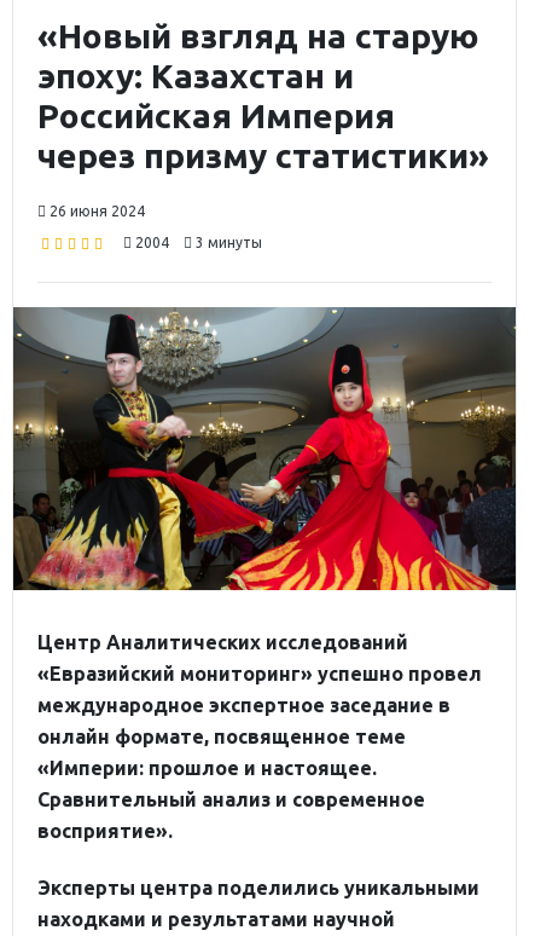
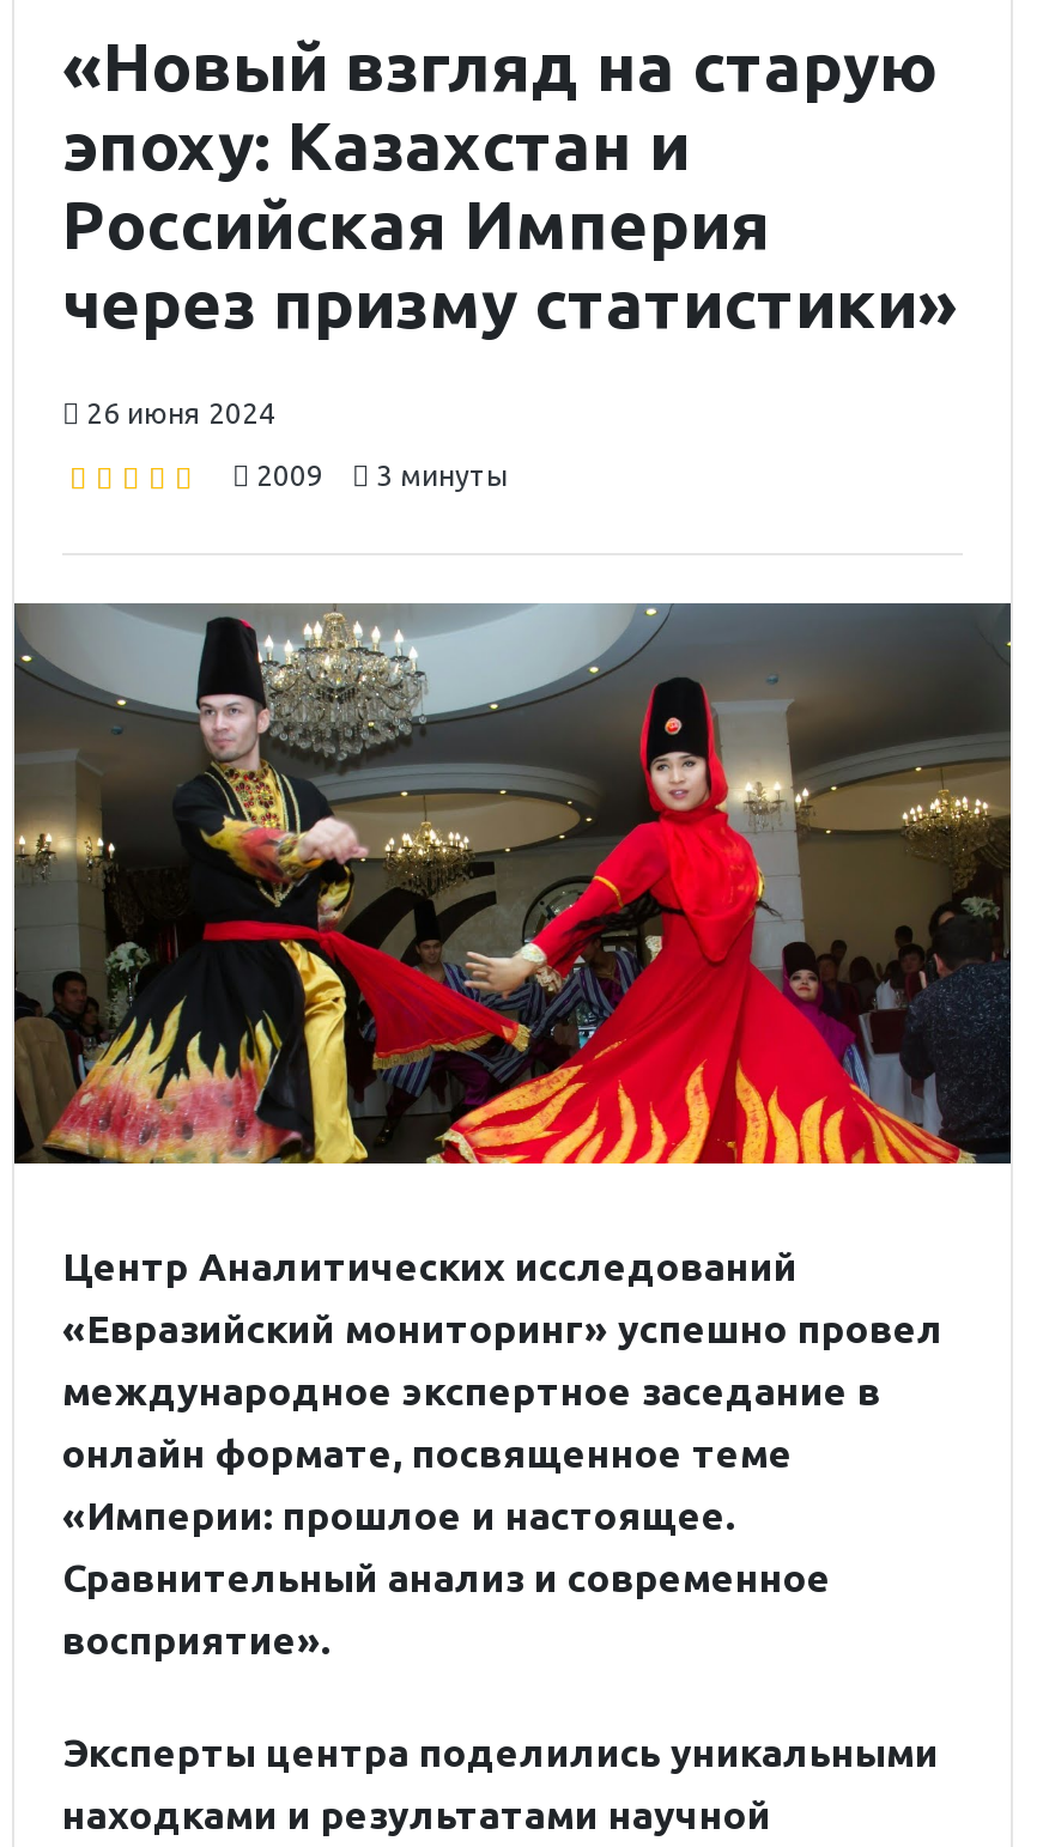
- 2004
+ 2009
